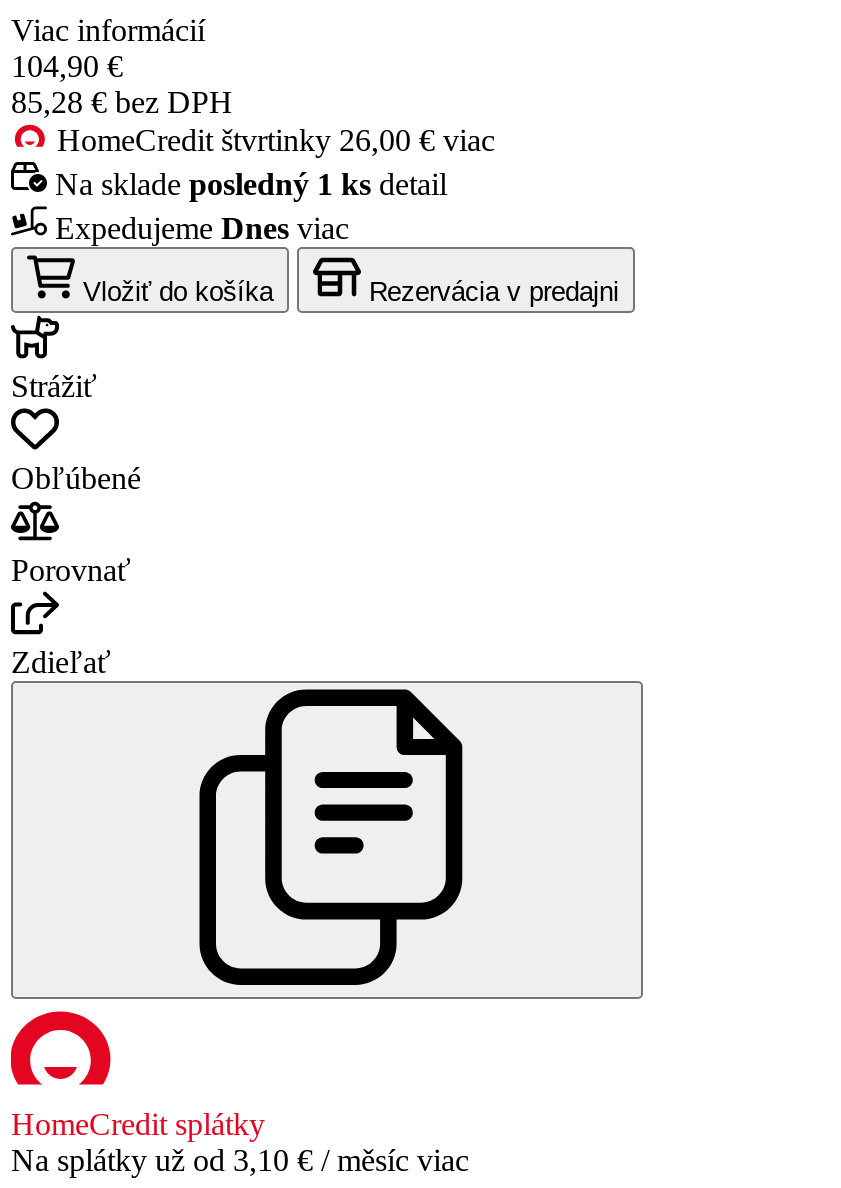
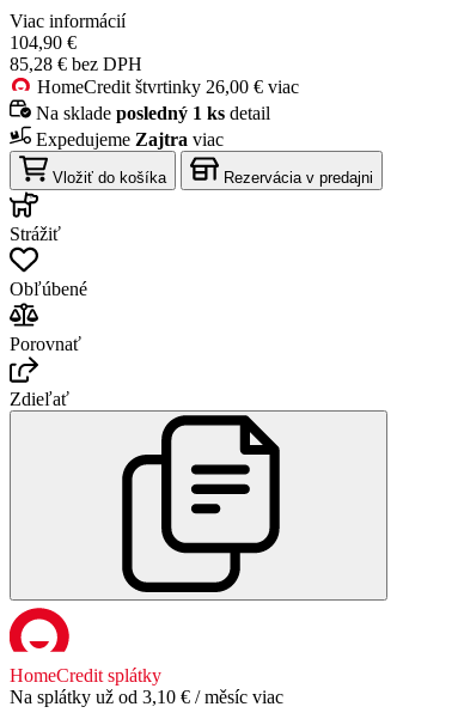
- Expedujeme Dnes viac
+ Expedujeme Zajtra viac
